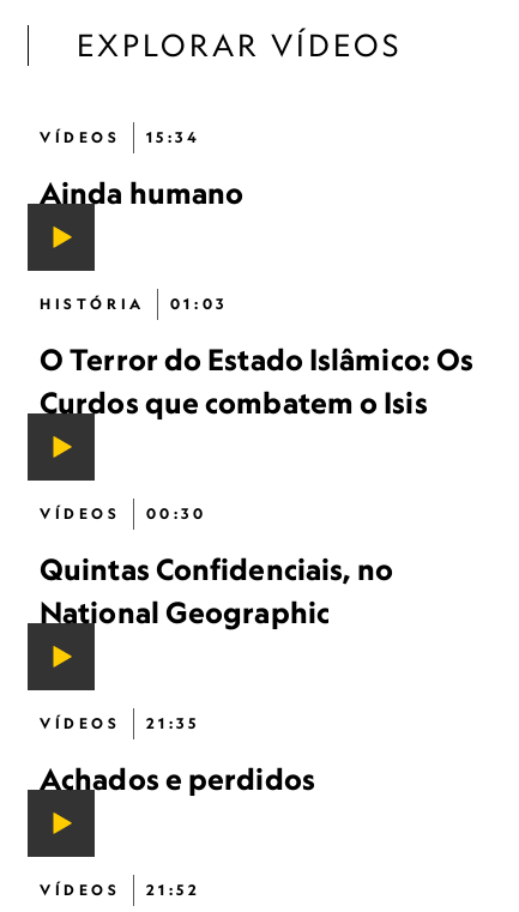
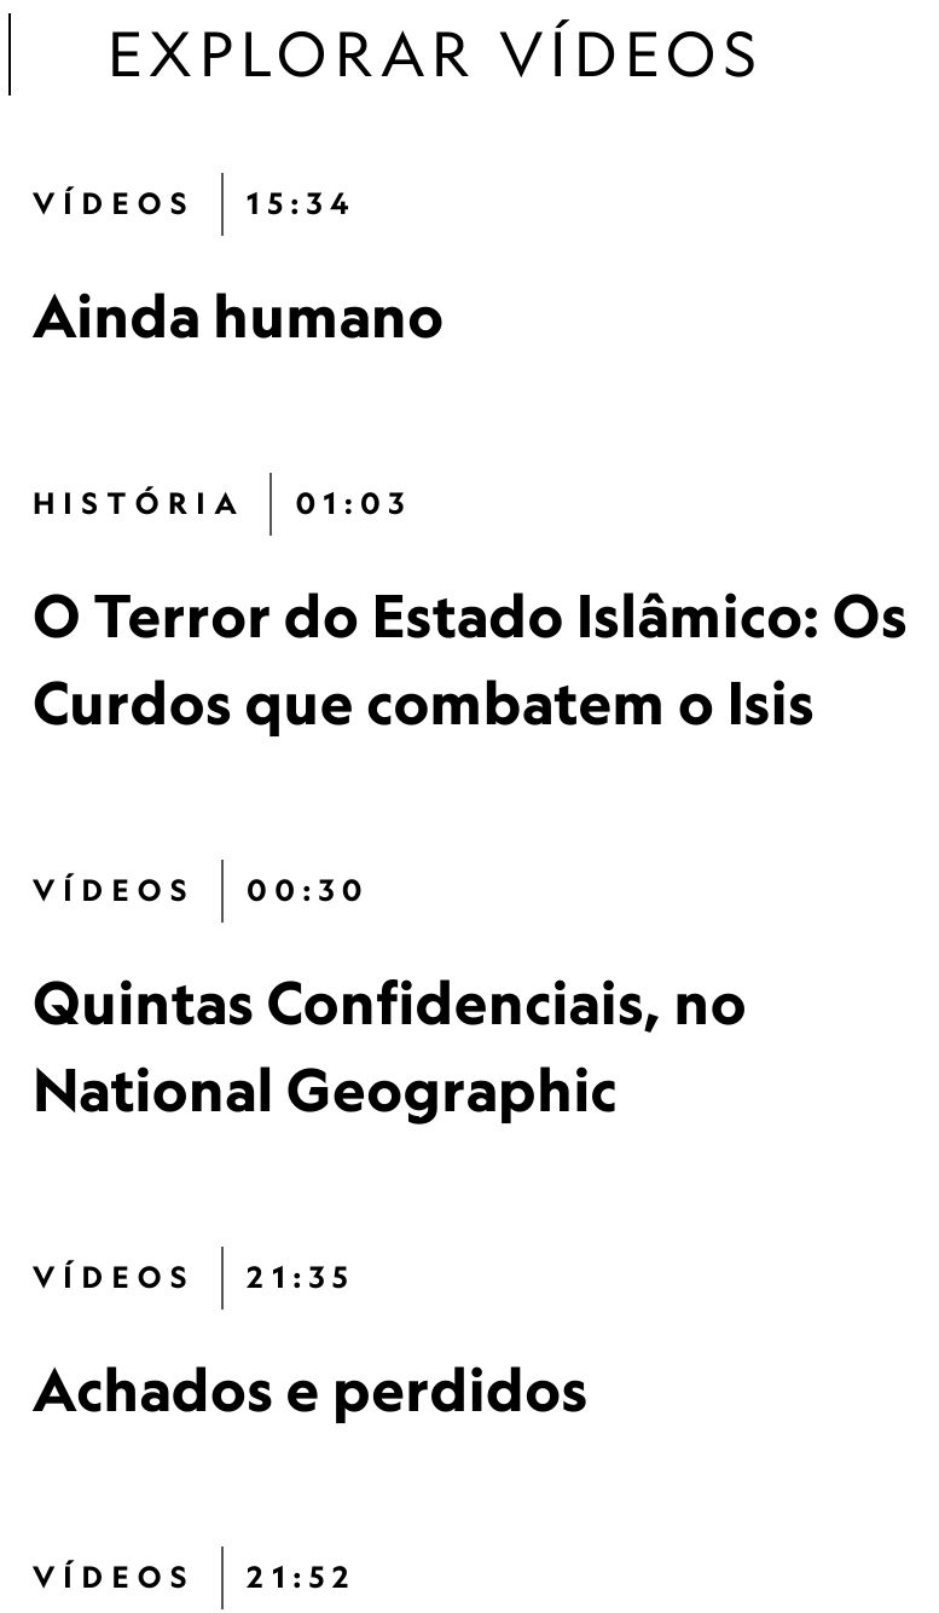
- [image]

- [image]

- [image]

- [image]
